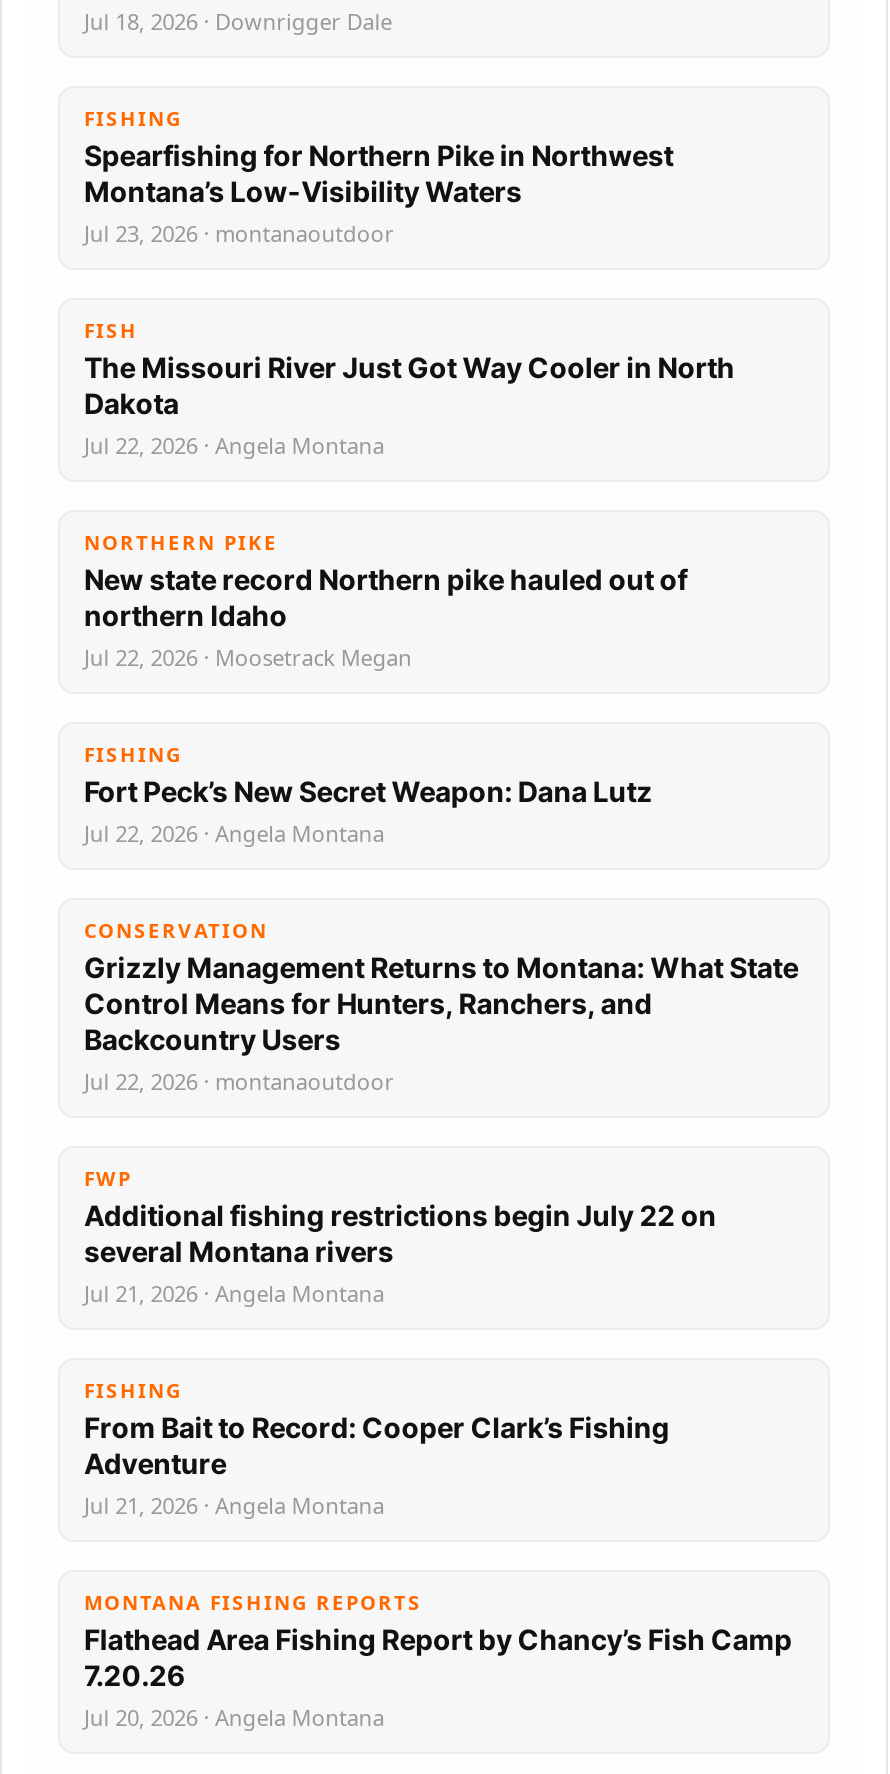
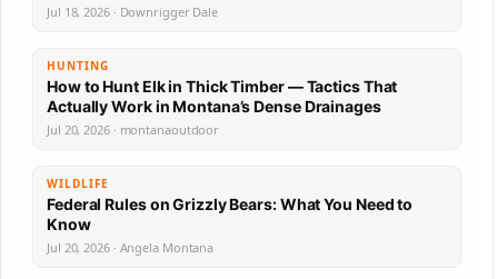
- FISHING
- Spearfishing for Northern Pike in Northwest
- Montana’s Low-Visibility Waters
- Jul 23, 2026 · montanaoutdoor
- FISH
- The Missouri River Just Got Way Cooler in North
- Dakota
- Jul 22, 2026 · Angela Montana
- NORTHERN PIKE
- New state record Northern pike hauled out of
- northern Idaho
- Jul 22, 2026 · Moosetrack Megan
- FISHING
- Fort Peck’s New Secret Weapon: Dana Lutz
- Jul 22, 2026 · Angela Montana
- CONSERVATION
- Grizzly Management Returns to Montana: What State
- Control Means for Hunters, Ranchers, and
- Backcountry Users
- Jul 22, 2026 · montanaoutdoor
- FWP
- Additional fishing restrictions begin July 22 on
- several Montana rivers
- Jul 21, 2026 · Angela Montana
- FISHING
- From Bait to Record: Cooper Clark’s Fishing
- Adventure
- Jul 21, 2026 · Angela Montana
- MONTANA FISHING REPORTS
- Flathead Area Fishing Report by Chancy’s Fish Camp
- 7.20.26
+ HUNTING
+ How to Hunt Elk in Thick Timber — Tactics That
+ Actually Work in Montana’s Dense Drainages
+ Jul 20, 2026 · montanaoutdoor
+ WILDLIFE
+ Federal Rules on Grizzly Bears: What You Need to
+ Know
